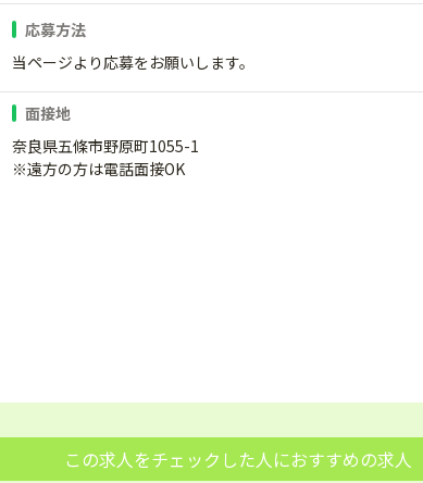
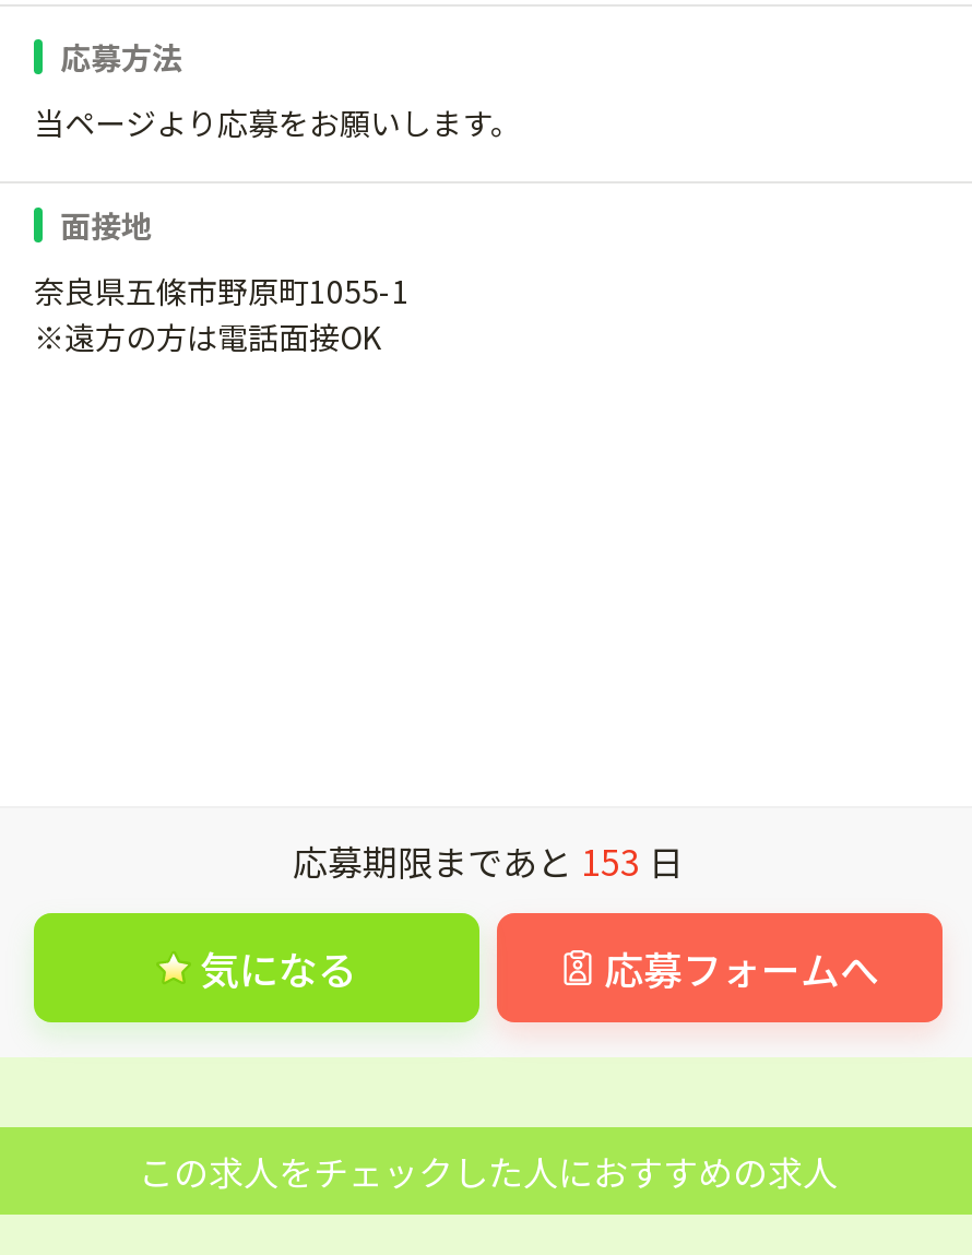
+ 応募期限まであと153日
+ 気になる
+ 応募フォームへ
